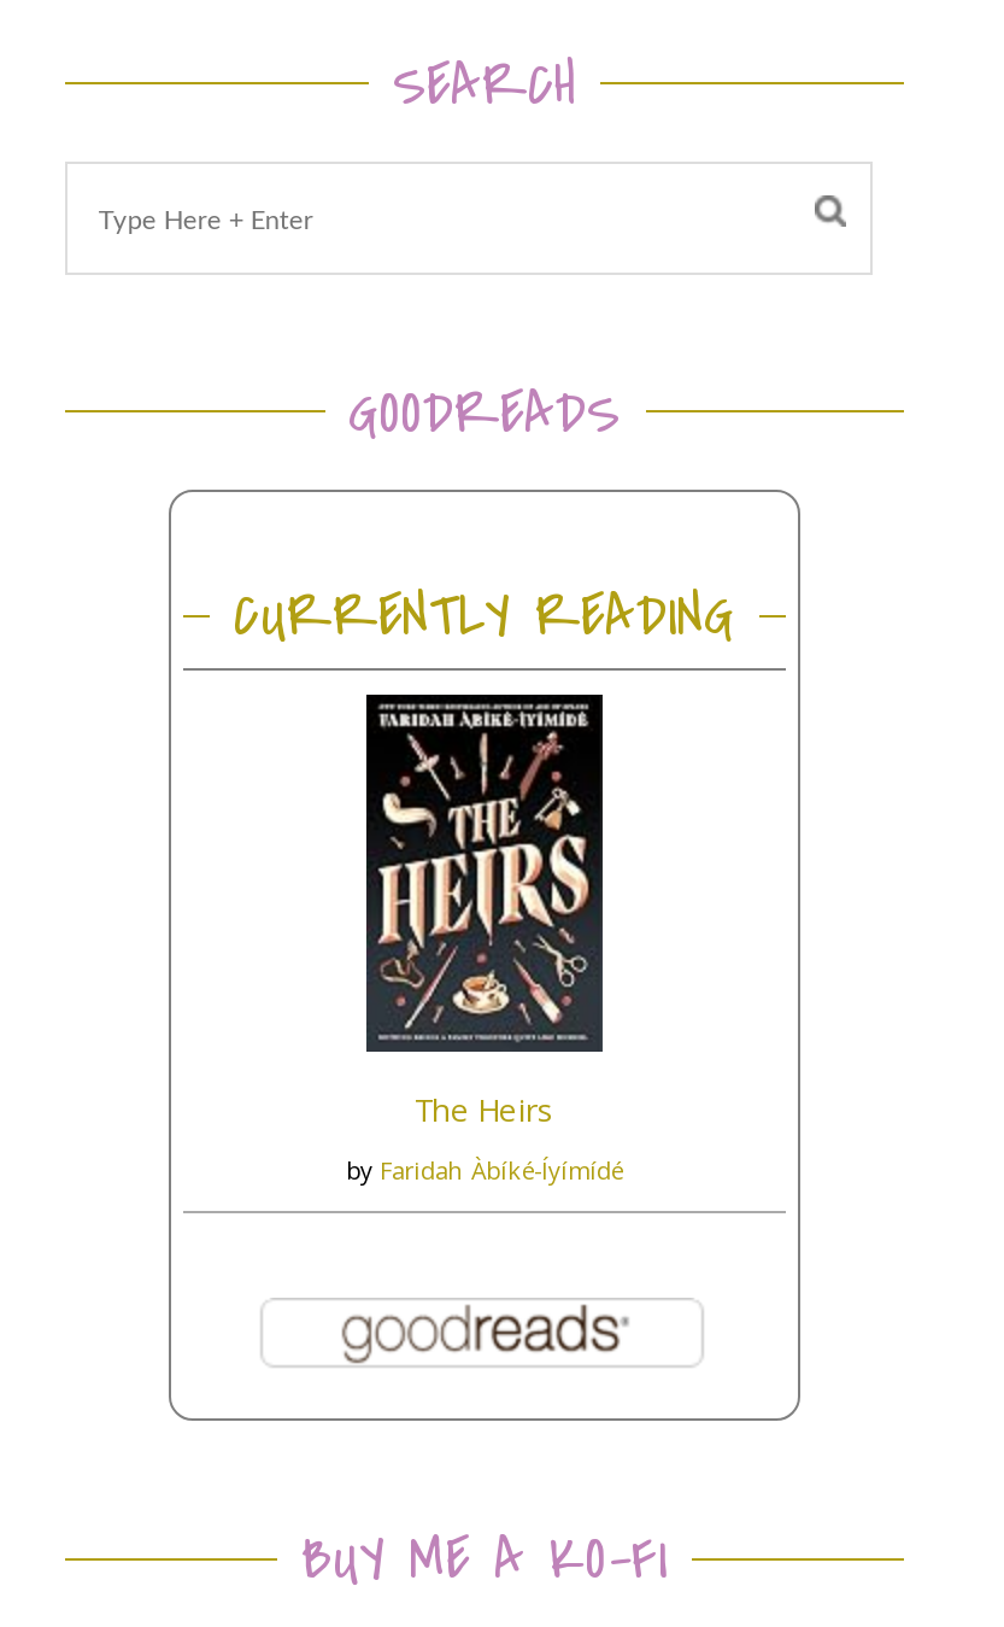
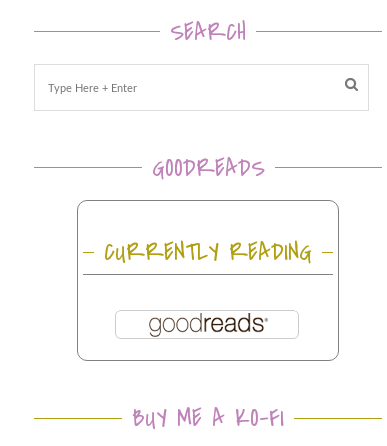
- [image]
- The Heirs
- by Faridah Àbíké-Íyímídé
